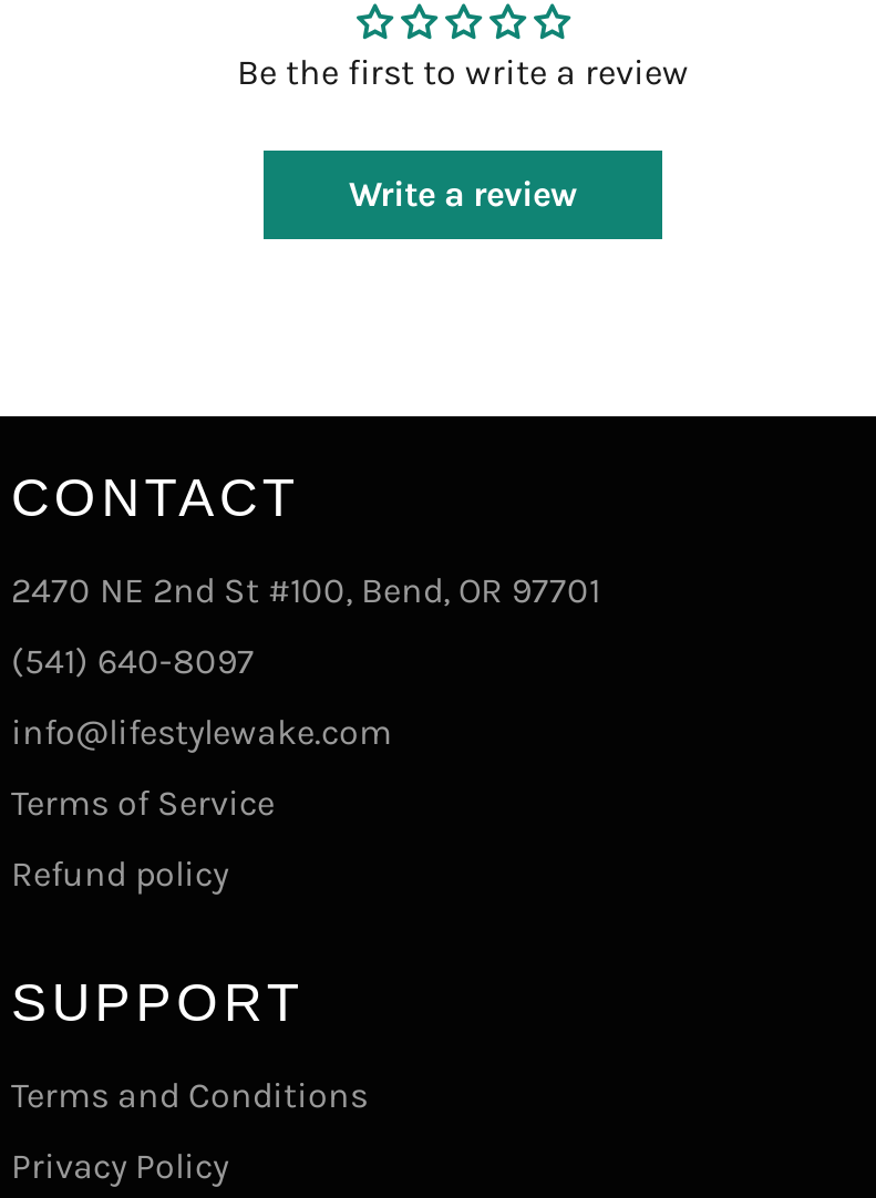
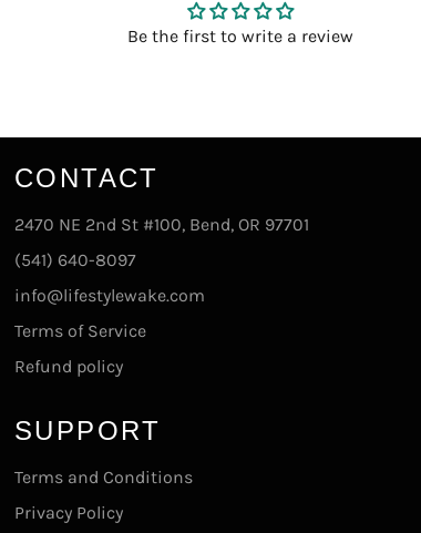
- Write a review
